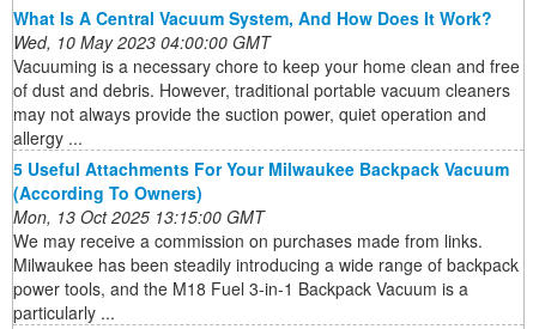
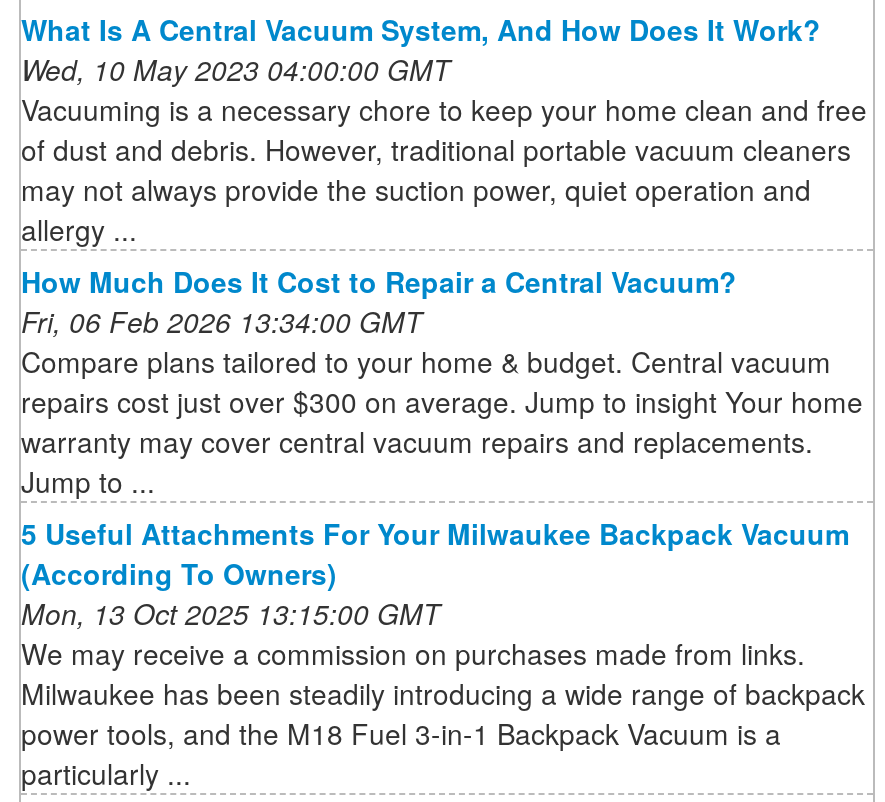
+ How Much Does It Cost to Repair a Central Vacuum?
+ Fri, 06 Feb 2026 13:34:00 GMT
+ Compare plans tailored to your home & budget. Central vacuum
+ repairs cost just over $300 on average. Jump to insight Your home
+ warranty may cover central vacuum repairs and replacements.
+ Jump to ...
